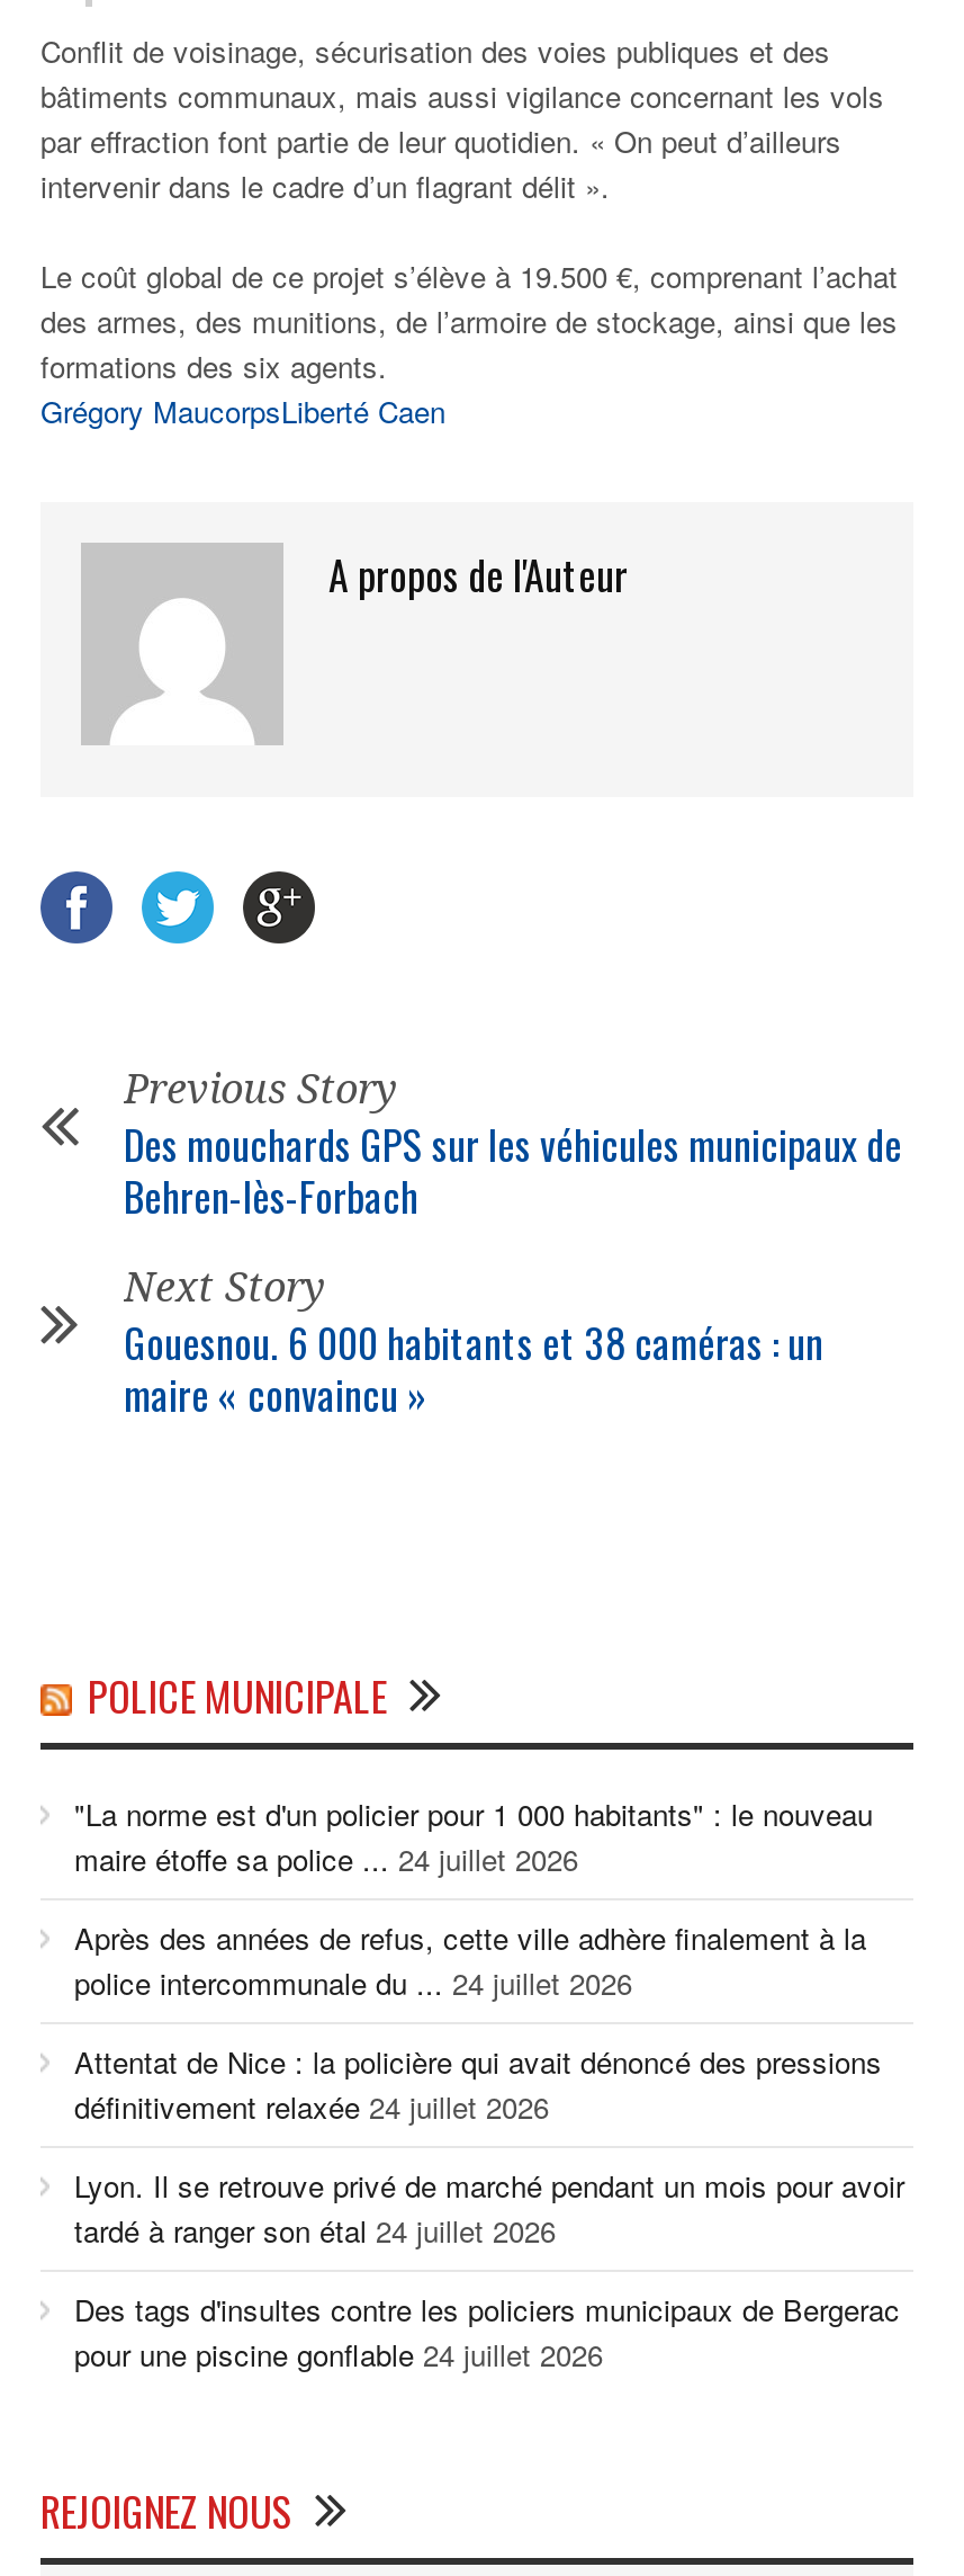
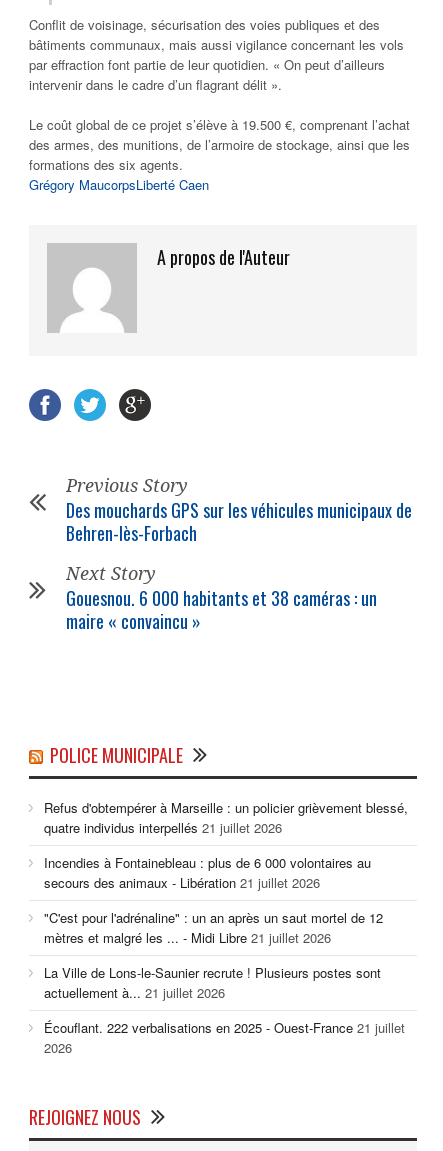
- "La norme est d'un policier pour 1 000 habitants" : le nouveau
- maire étoffe sa police ... 24 juillet 2026
+ Refus d'obtempérer à Marseille : un policier grièvement blessé,
+ quatre individus interpellés 21 juillet 2026

- Après des années de refus, cette ville adhère finalement à la
- police intercommunale du ... 24 juillet 2026
+ Incendies à Fontainebleau : plus de 6 000 volontaires au
+ secours des animaux - Libération 21 juillet 2026

- Attentat de Nice : la policière qui avait dénoncé des pressions
- définitivement relaxée 24 juillet 2026
+ "C'est pour l'adrénaline" : un an après un saut mortel de 12
+ mètres et malgré les ... - Midi Libre 21 juillet 2026

- Lyon. Il se retrouve privé de marché pendant un mois pour avoir
- tardé à ranger son étal 24 juillet 2026
+ La Ville de Lons-le-Saunier recrute ! Plusieurs postes sont
+ actuellement à... 21 juillet 2026

- Des tags d'insultes contre les policiers municipaux de Bergerac
- pour une piscine gonflable 24 juillet 2026
+ Écouflant. 222 verbalisations en 2025 - Ouest-France 21 juillet
+ 2026
